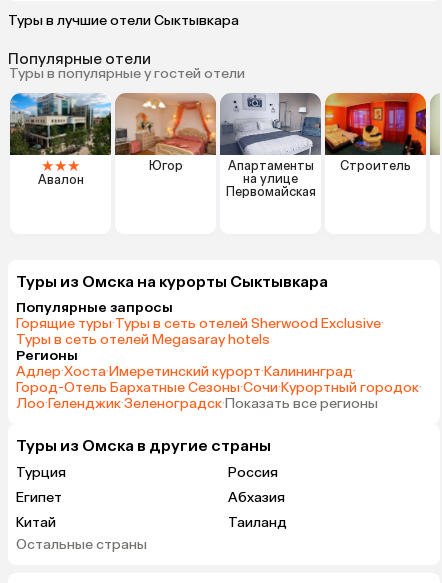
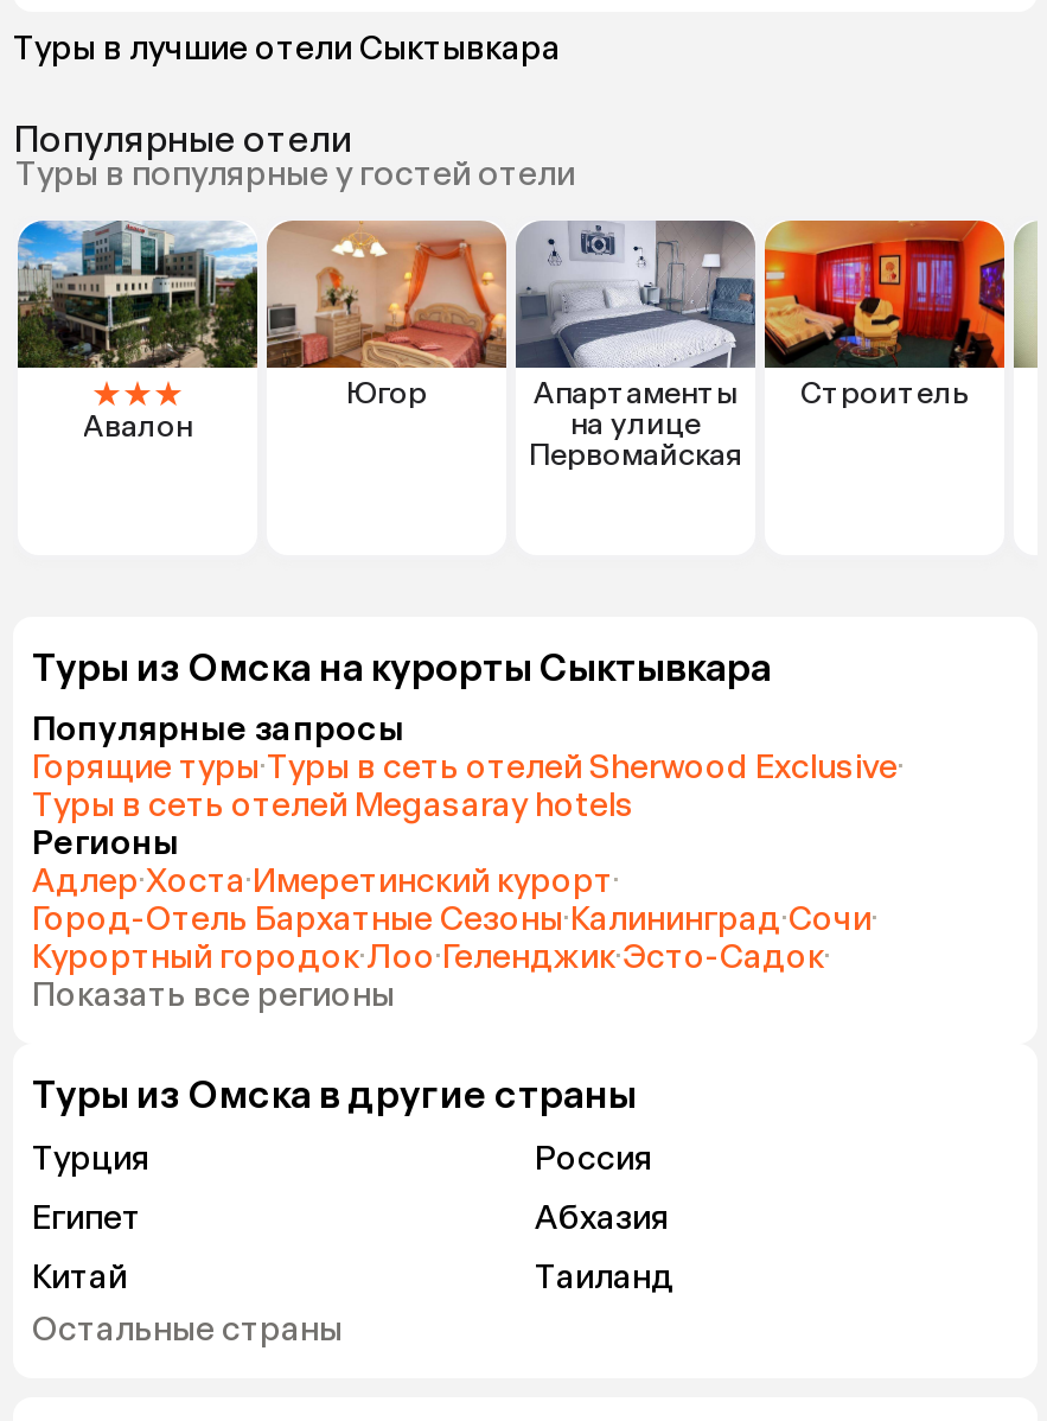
- Адлер·Хоста·Имеретинский курорт·Калининград·
- Город-Отель Бархатные Сезоны·Сочи·Курортный городок·
- Лоо·Геленджик·Зеленоградск·Показать все регионы
+ Адлер·Хоста·Имеретинский курорт·
+ Город-Отель Бархатные Сезоны·Калининград·Сочи·
+ Курортный городок·Лоо·Геленджик·Эсто-Садок·
+ Показать все регионы
